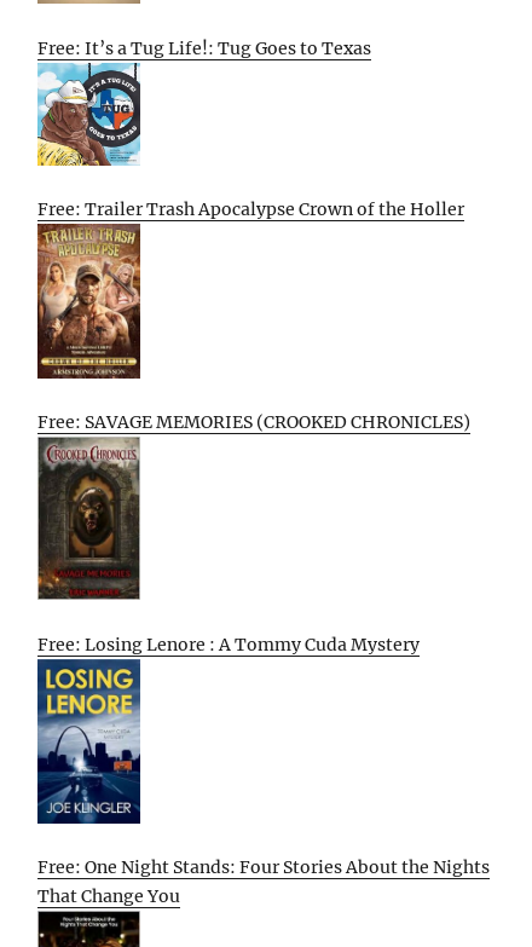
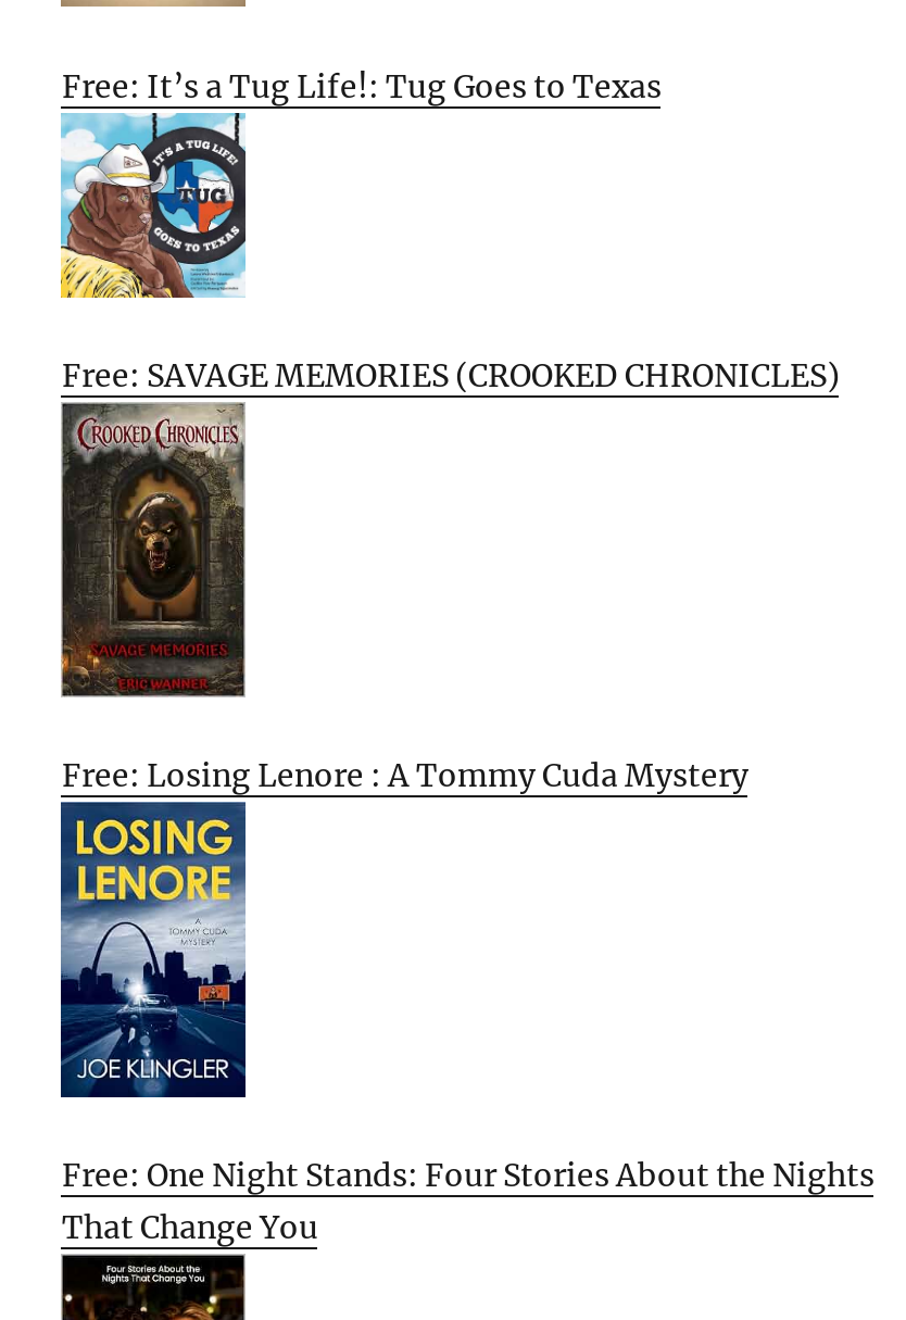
- Free: Trailer Trash Apocalypse Crown of the Holler

- [image]
